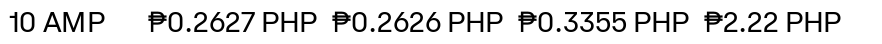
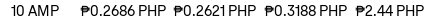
- ₱0.2627 PHP ₱0.2626 PHP ₱0.3355 PHP ₱2.22 PHP
+ ₱0.2686 PHP ₱0.2621 PHP ₱0.3188 PHP ₱2.44 PHP
